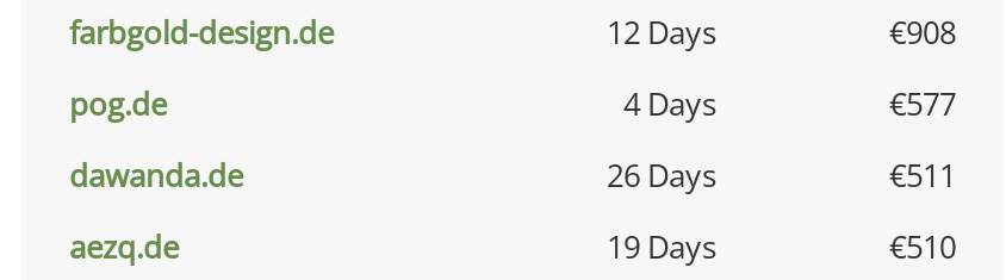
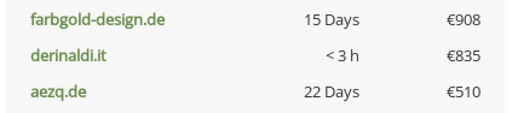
- 12 Days
+ 15 Days

- pog.de
- 4 Days
- €577
- dawanda.de
- 26 Days
- €511
+ derinaldi.it
+ < 3 h
+ €835

- 19 Days
+ 22 Days
